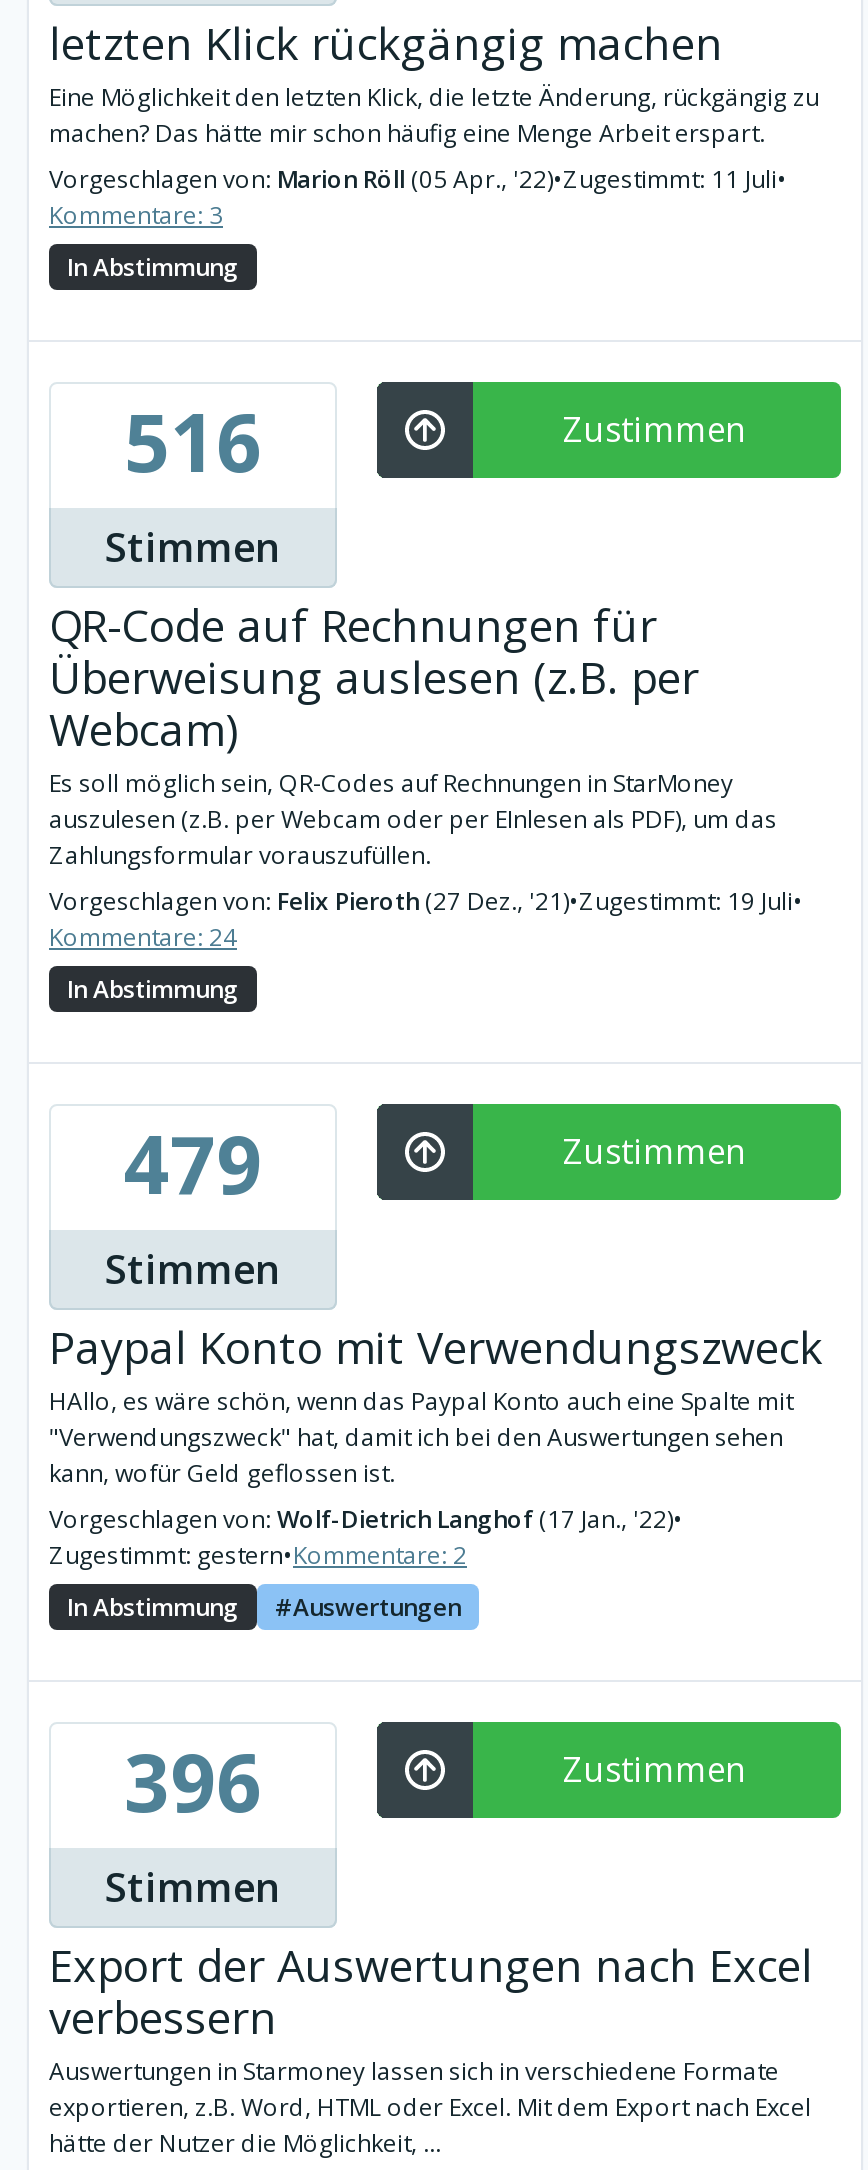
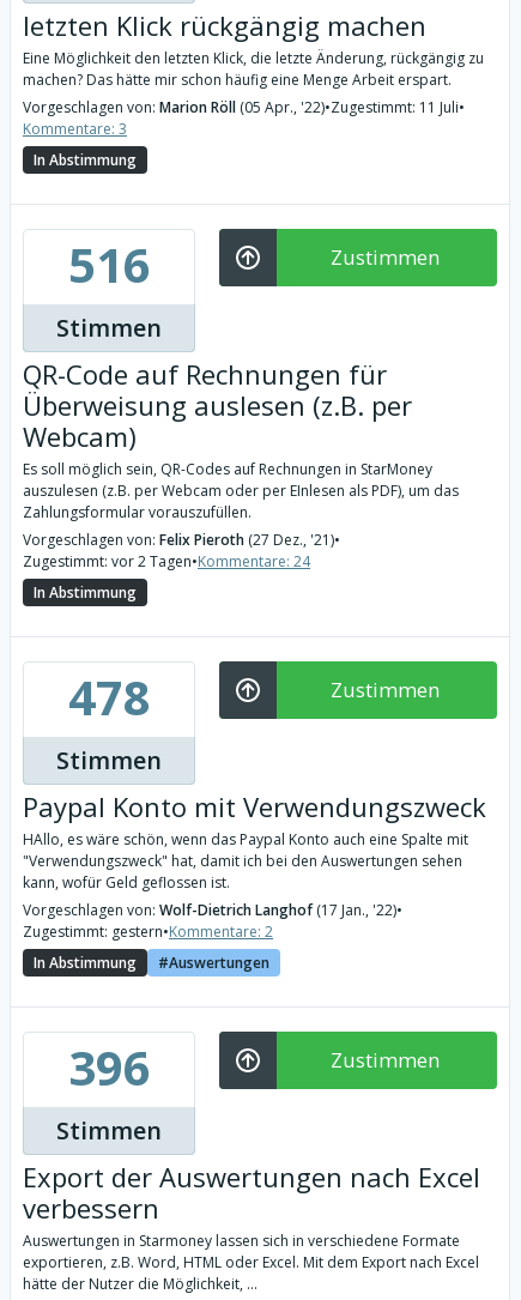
- Vorgeschlagen von: Felix Pieroth (27 Dez., '21) •Zugestimmt: 19 Juli•
- Kommentare: 24
+ Vorgeschlagen von: Felix Pieroth (27 Dez., '21) •
+ Zugestimmt: vor 2 Tagen•Kommentare: 24

- 479
+ 478
